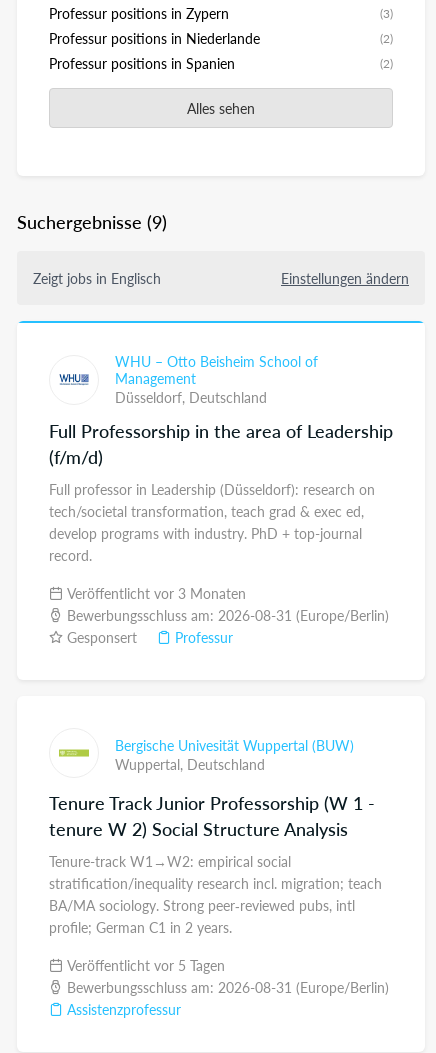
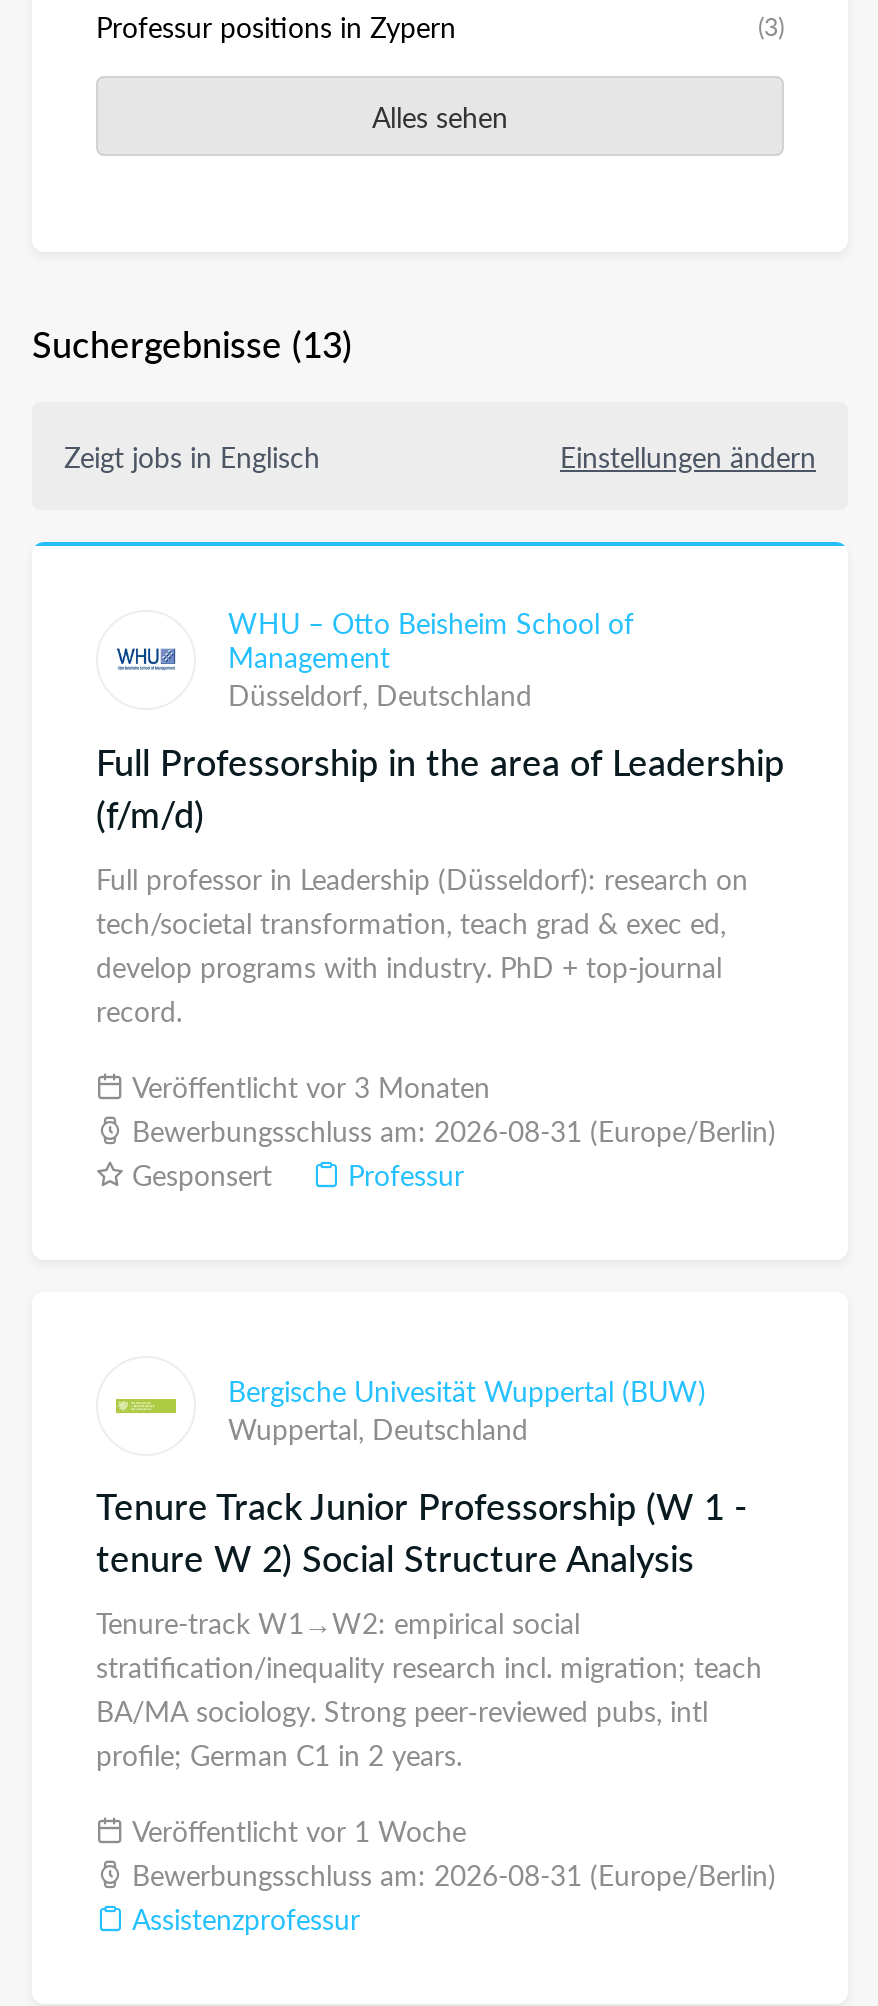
- Professur positions in Niederlande
- (2)
- Professur positions in Spanien
- (2)

- Suchergebnisse (9)
+ Suchergebnisse (13)

- Veröffentlicht vor 5 Tagen
+ Veröffentlicht vor 1 Woche
